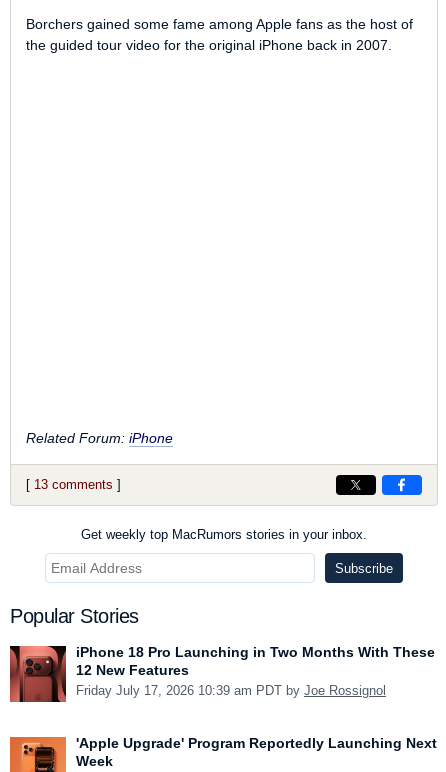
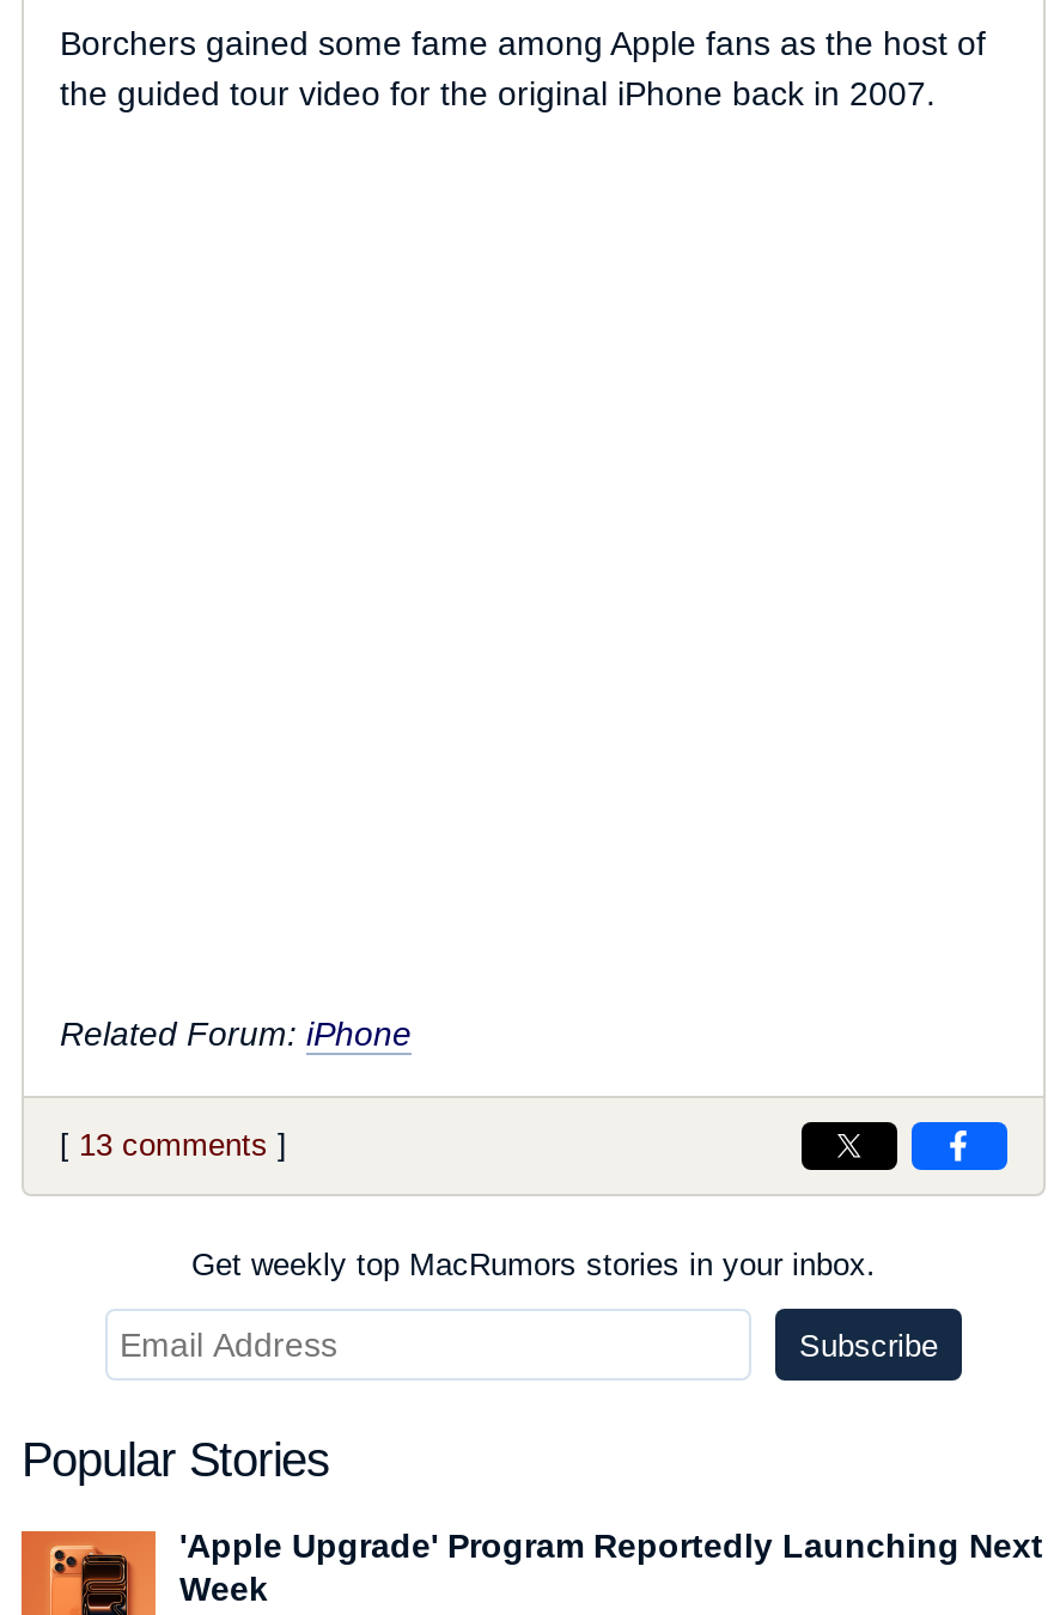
- [image]
- iPhone 18 Pro Launching in Two Months With These
- 12 New Features
- Friday July 17, 2026 10:39 am PDT by Joe Rossignol
